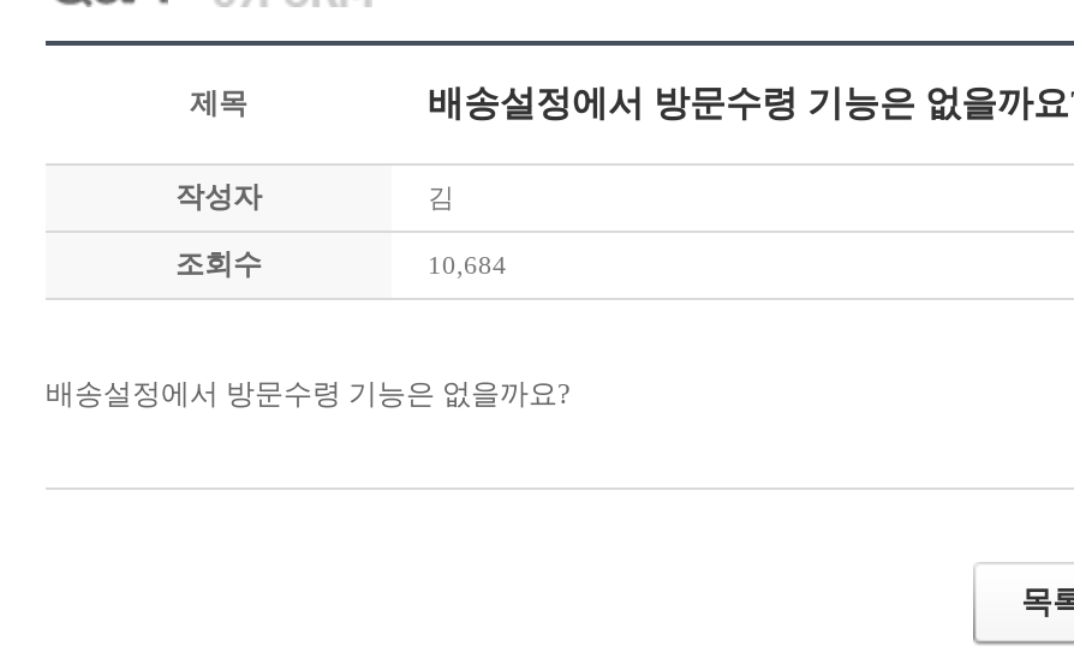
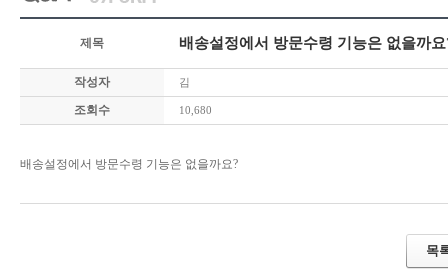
- 10,684
+ 10,680
